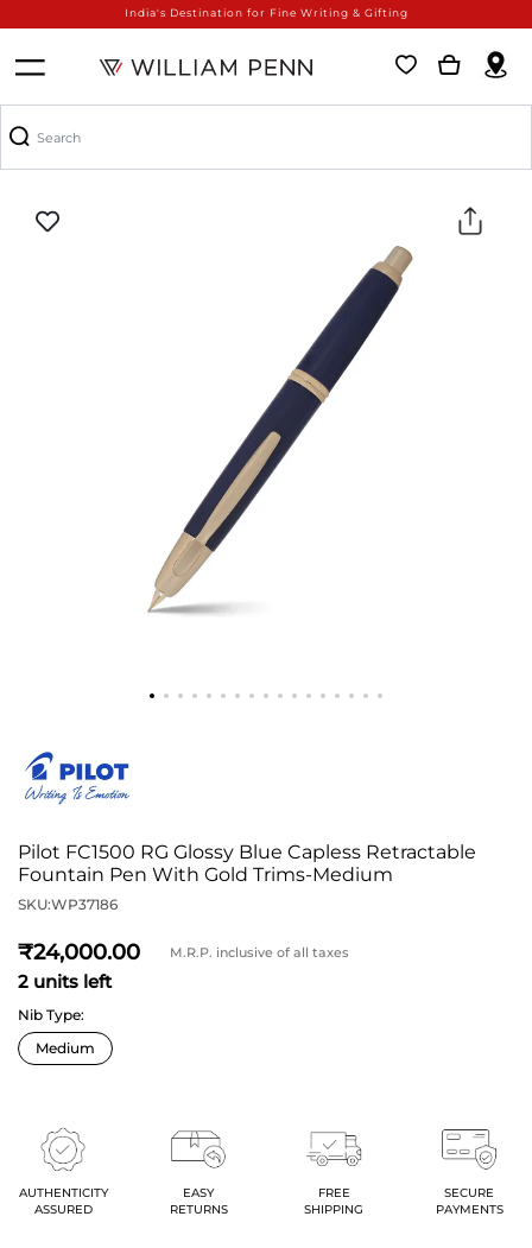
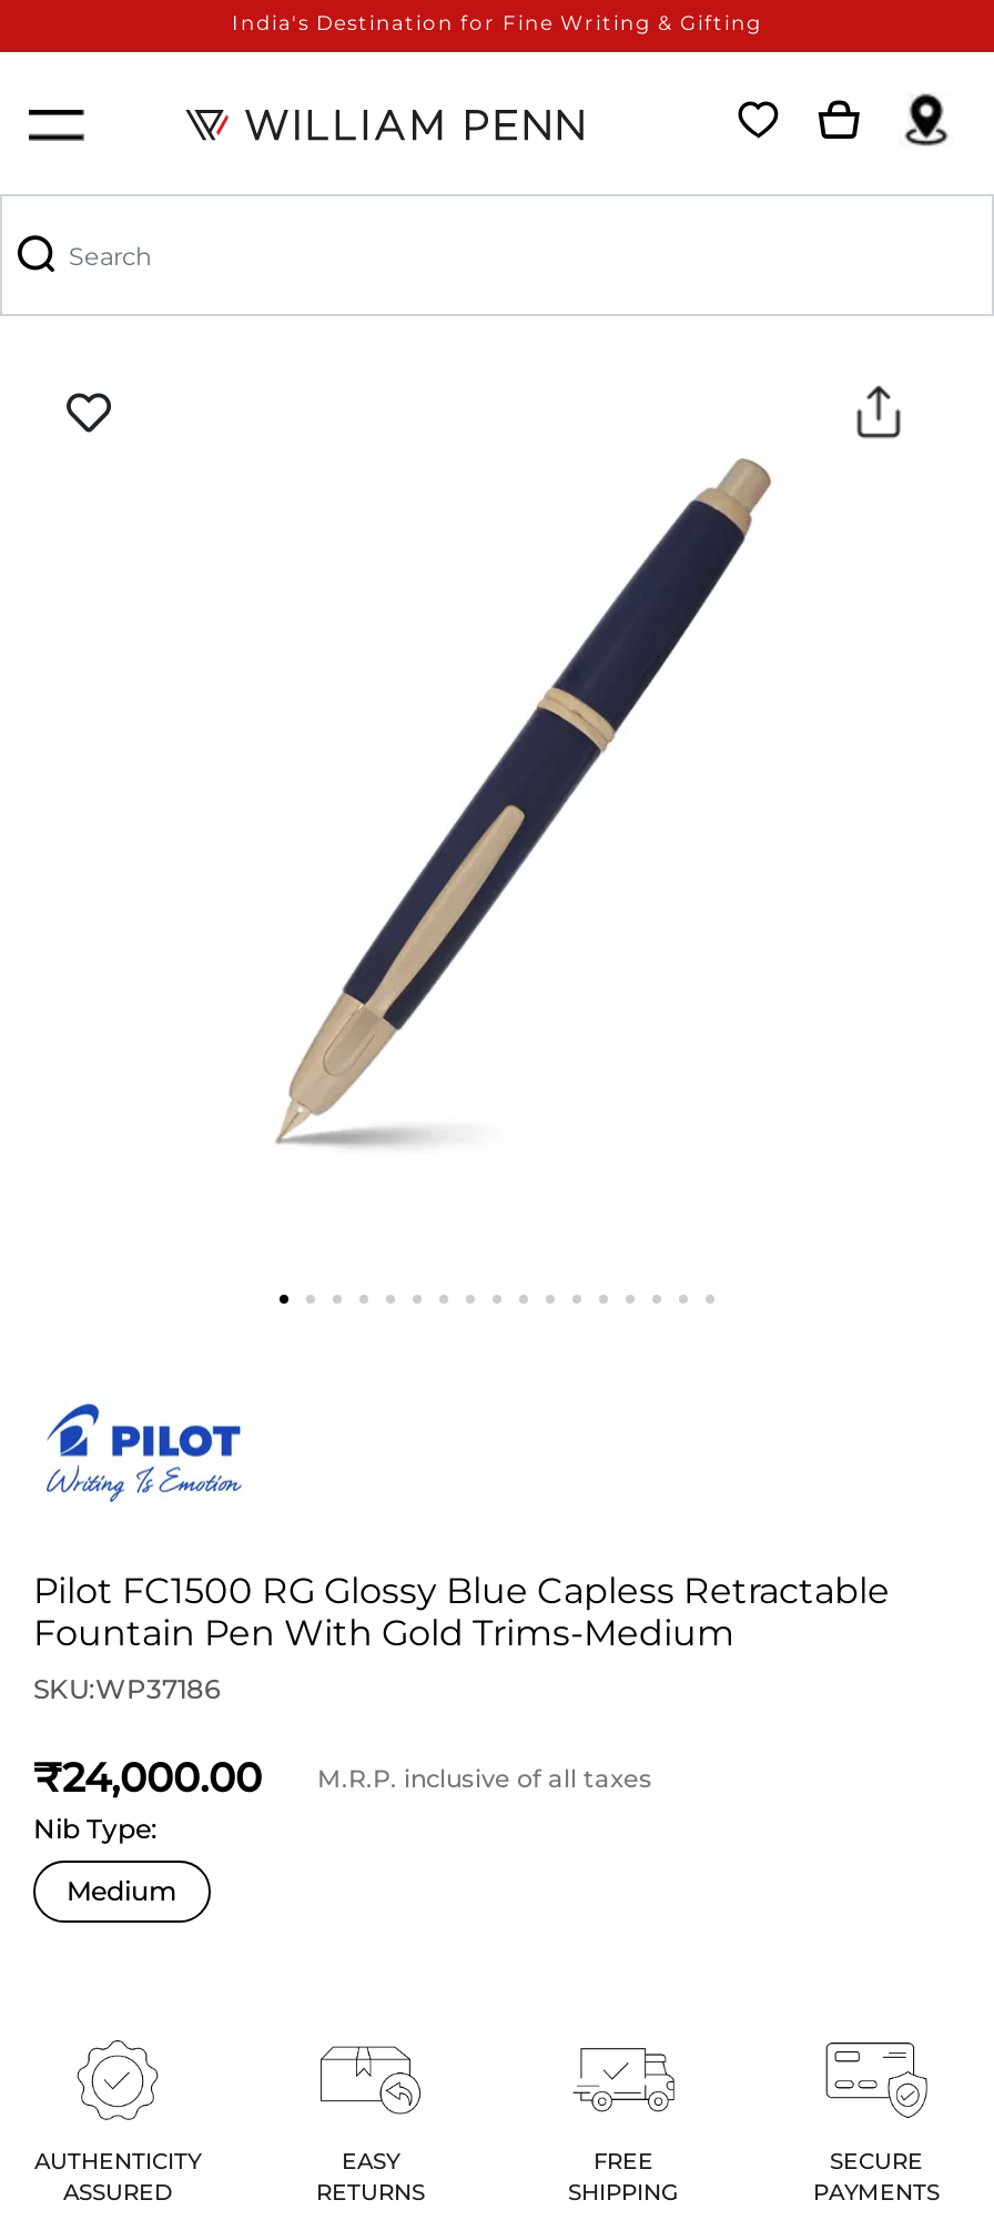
- 2 units left
